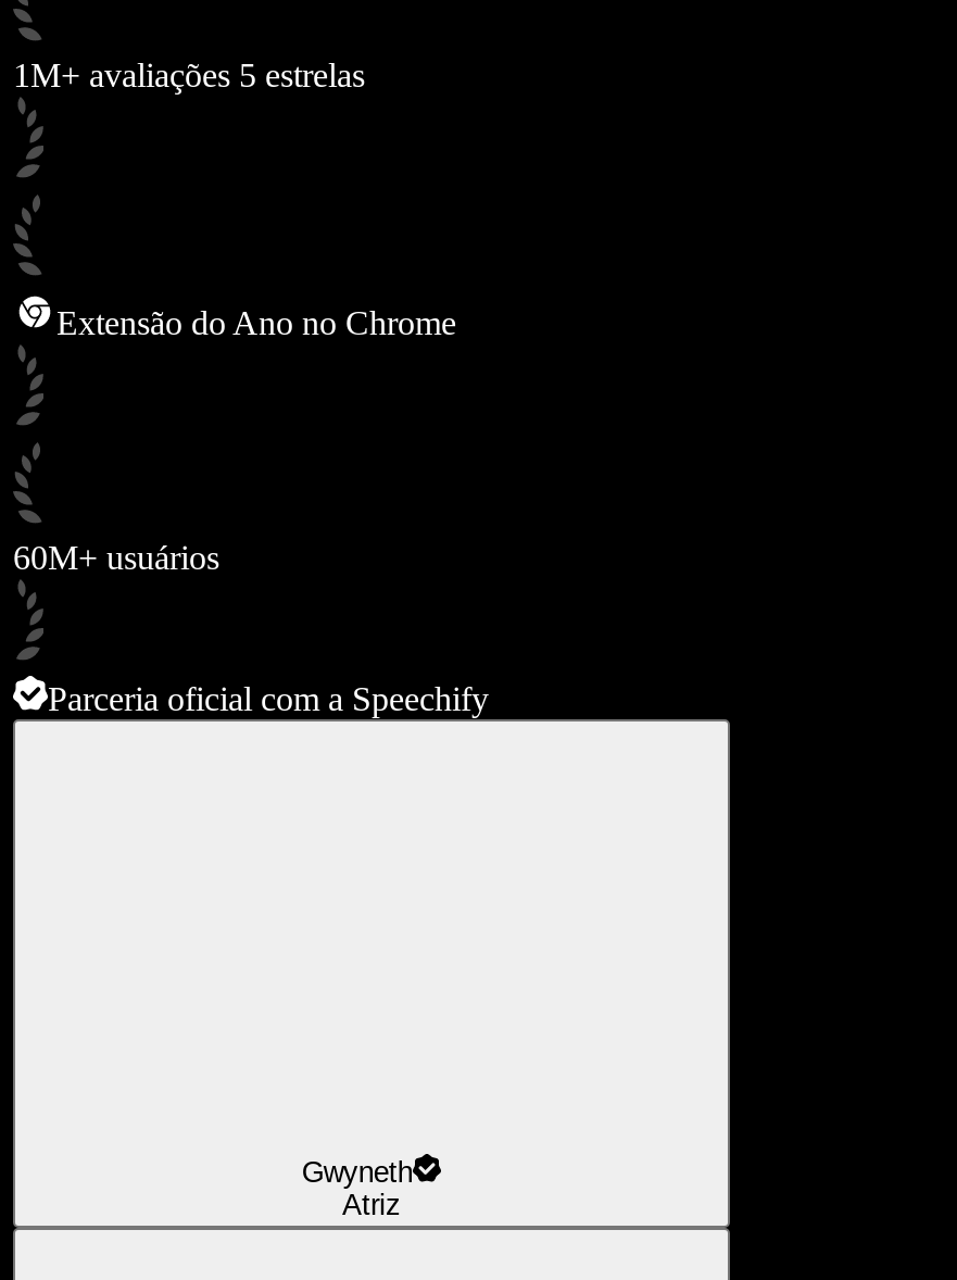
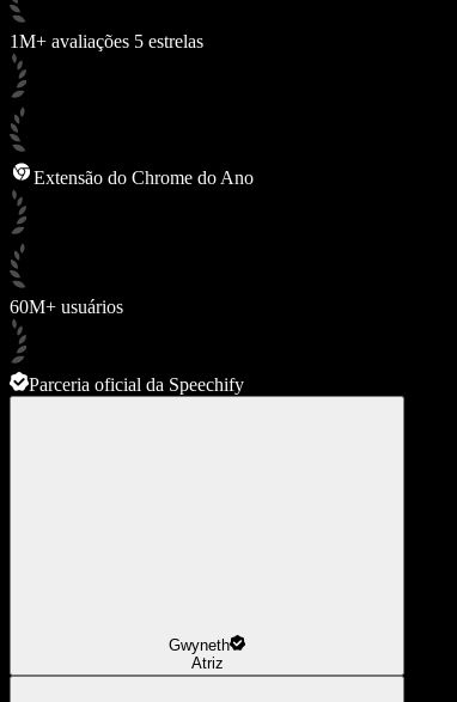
- Extensão do Ano no Chrome
+ Extensão do Chrome do Ano

- Parceria oficial com a Speechify
+ Parceria oficial da Speechify
